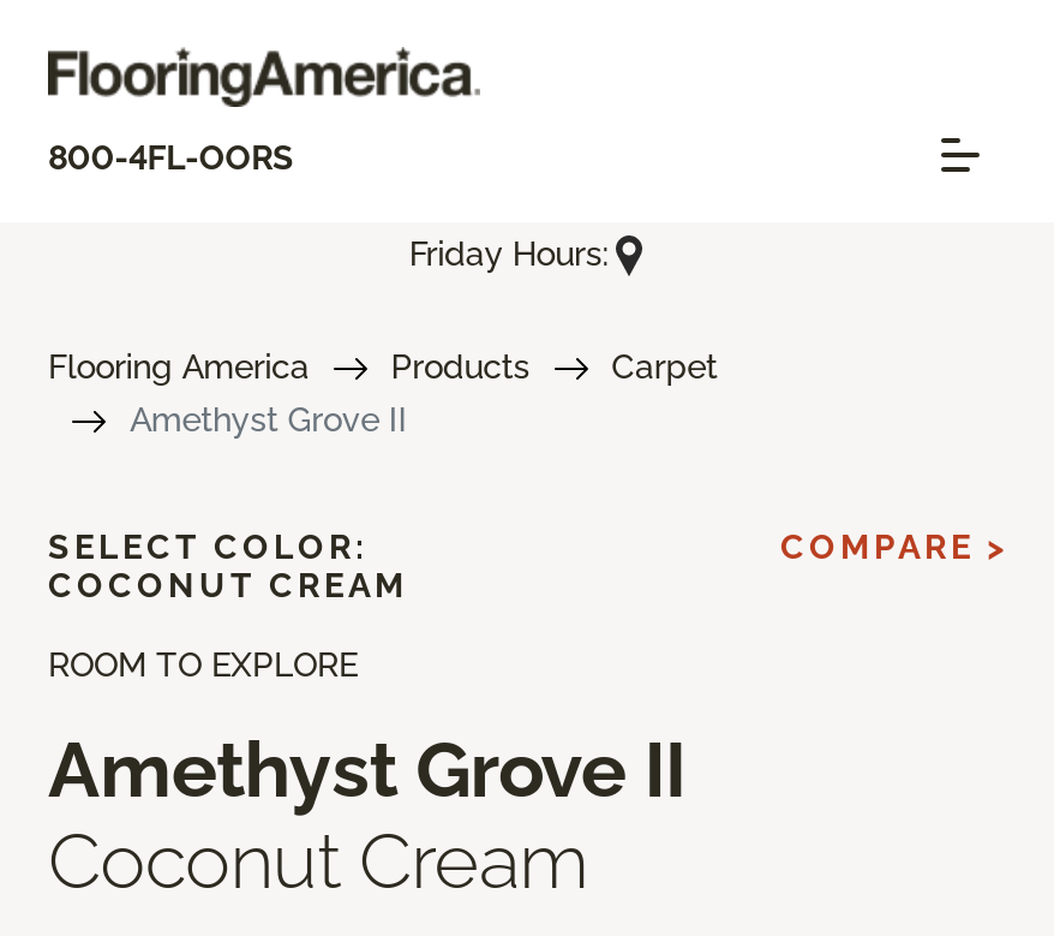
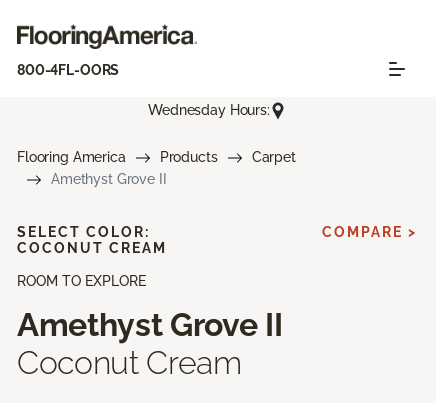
- Friday Hours:
+ Wednesday Hours:
